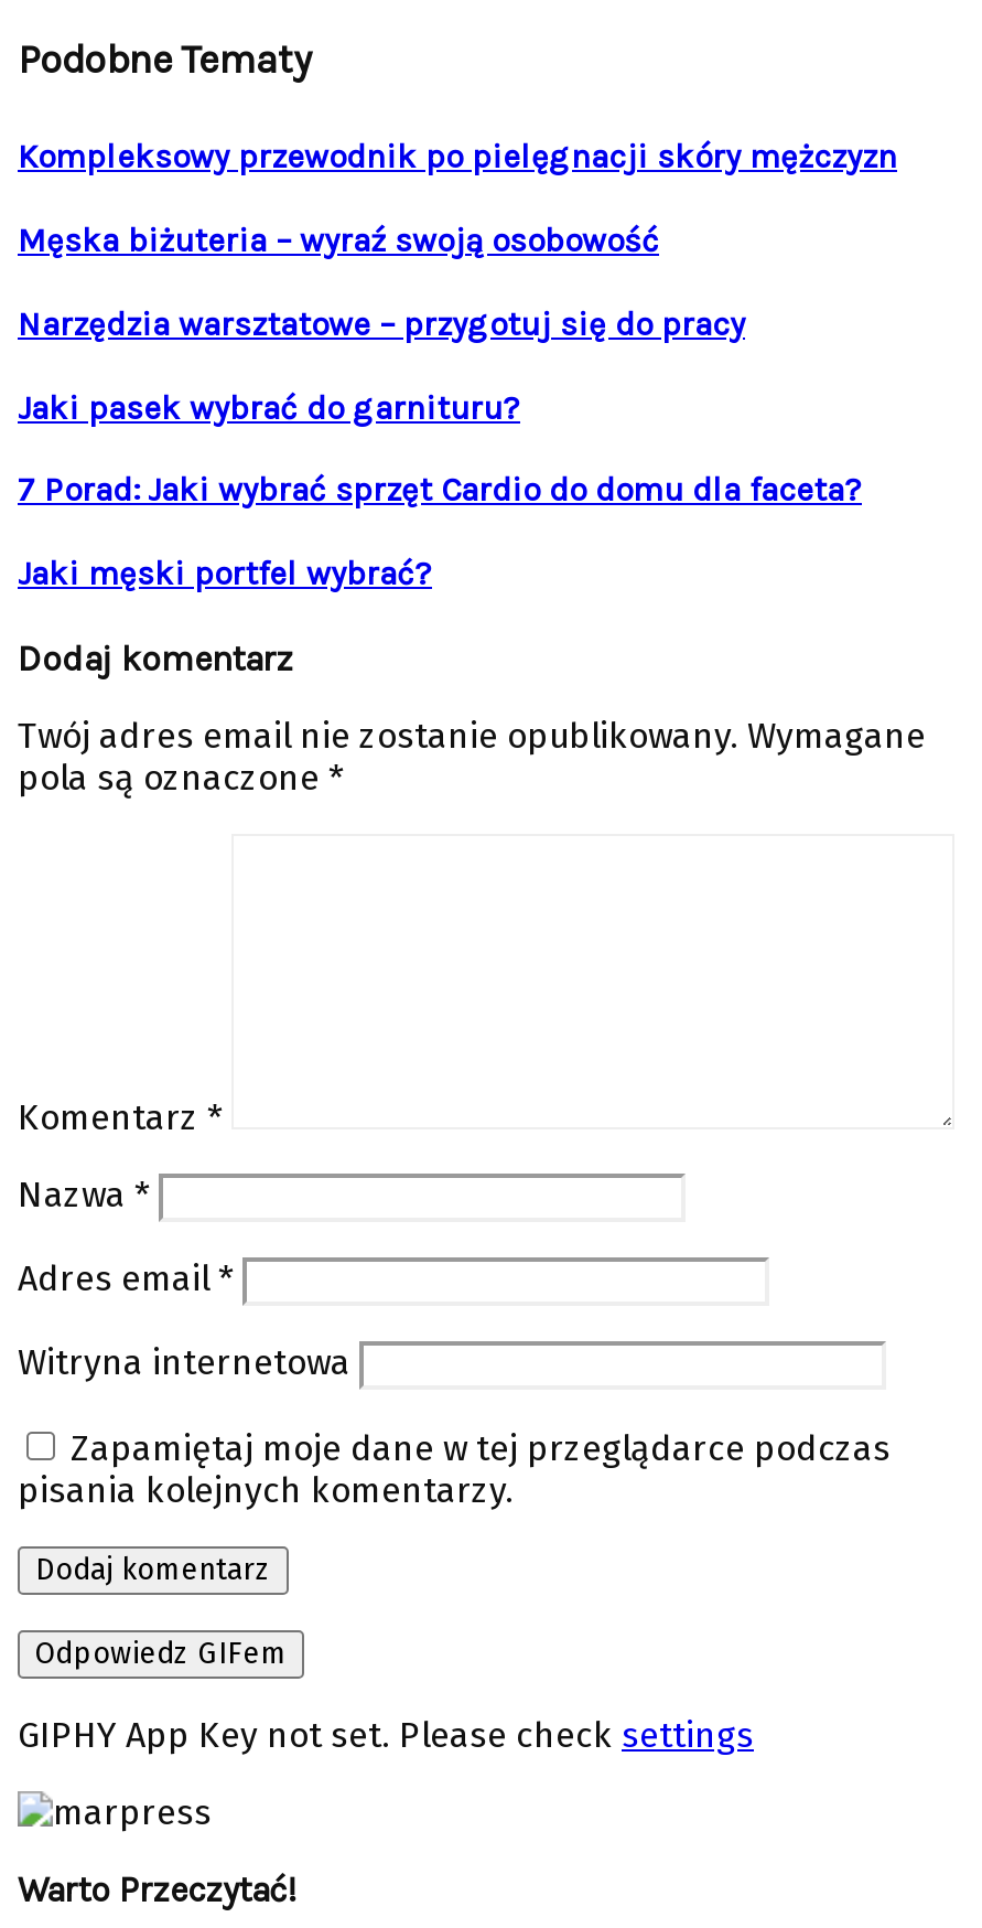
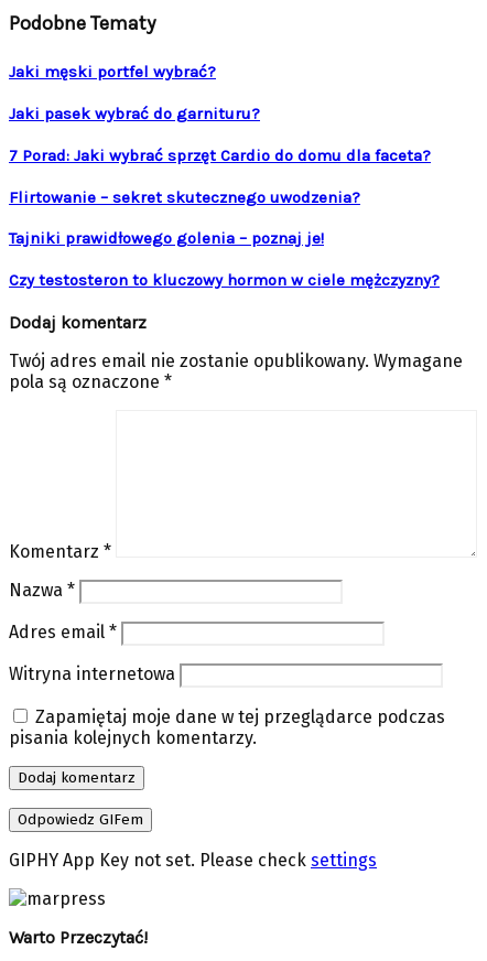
- Kompleksowy przewodnik po pielęgnacji skóry mężczyzn
- Męska biżuteria – wyraź swoją osobowość
- Narzędzia warsztatowe – przygotuj się do pracy

moved up: Jaki pasek wybrać do garnituru? | 7 Porad: Jaki wybrać sprzęt Cardio do domu dla faceta?

+ Flirtowanie – sekret skutecznego uwodzenia?
+ Tajniki prawidłowego golenia – poznaj je!
+ Czy testosteron to kluczowy hormon w ciele mężczyzny?

moved up: Jaki męski portfel wybrać?
